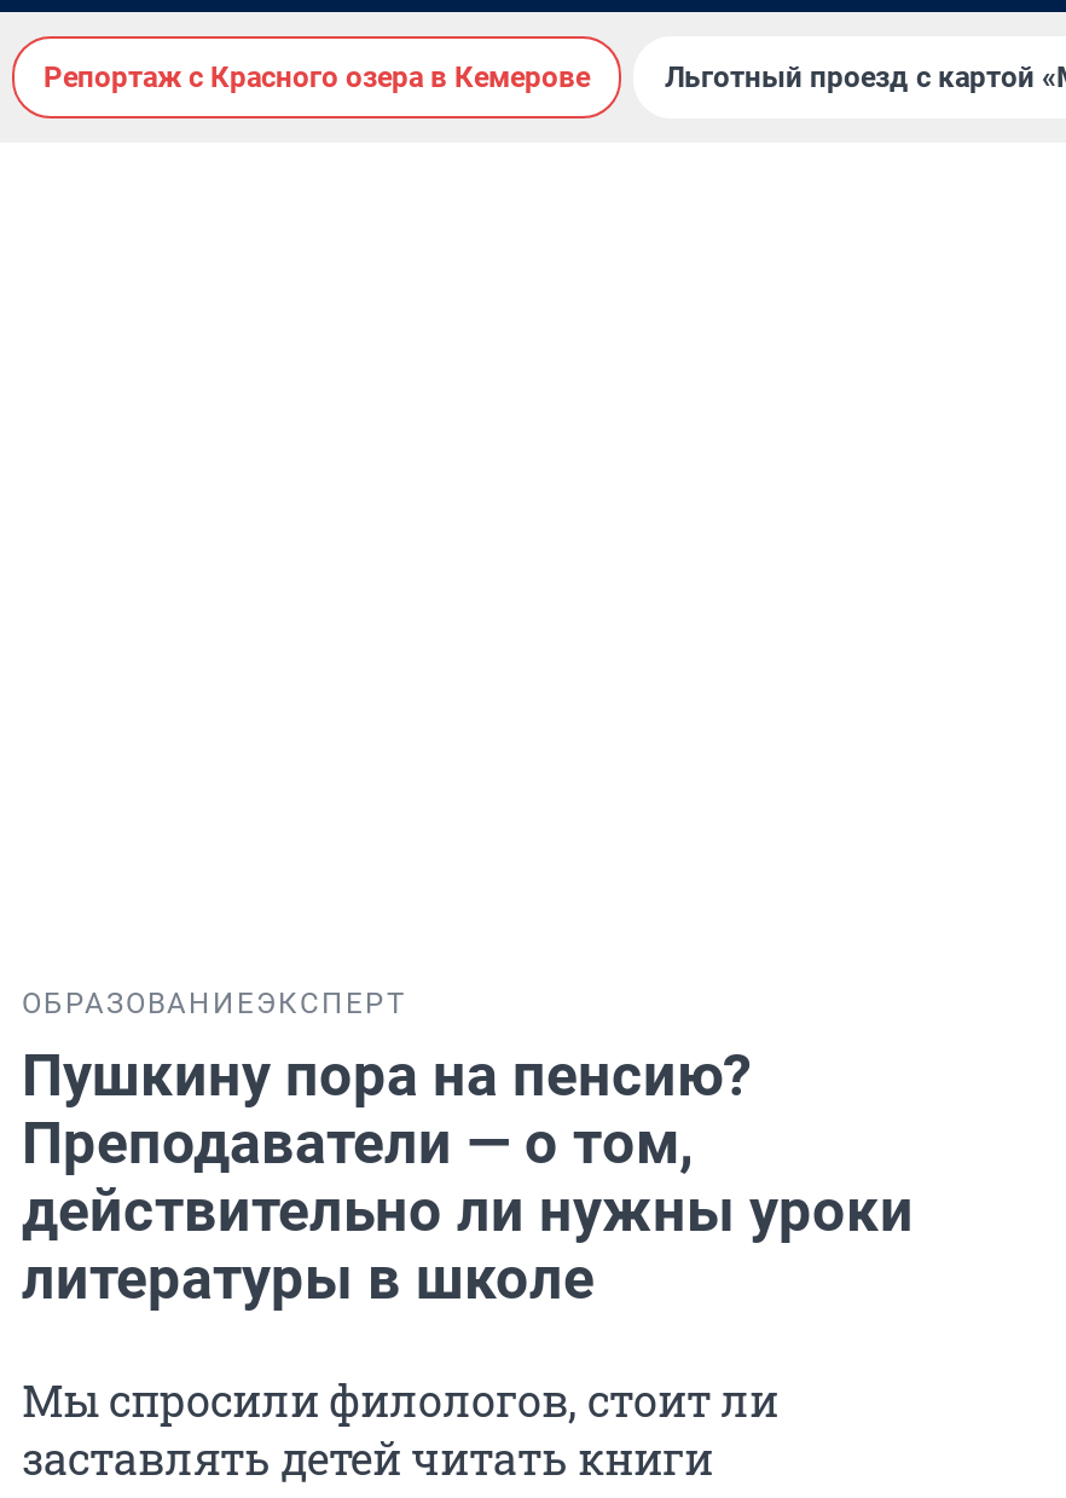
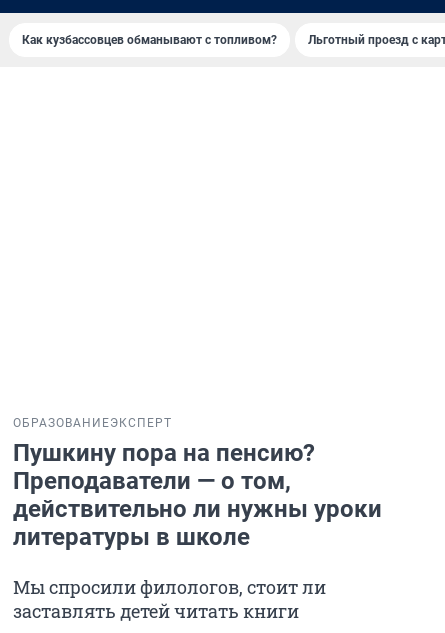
- Репортаж с Красного озера в Кемерове
+ Как кузбассовцев обманывают с топливом?
